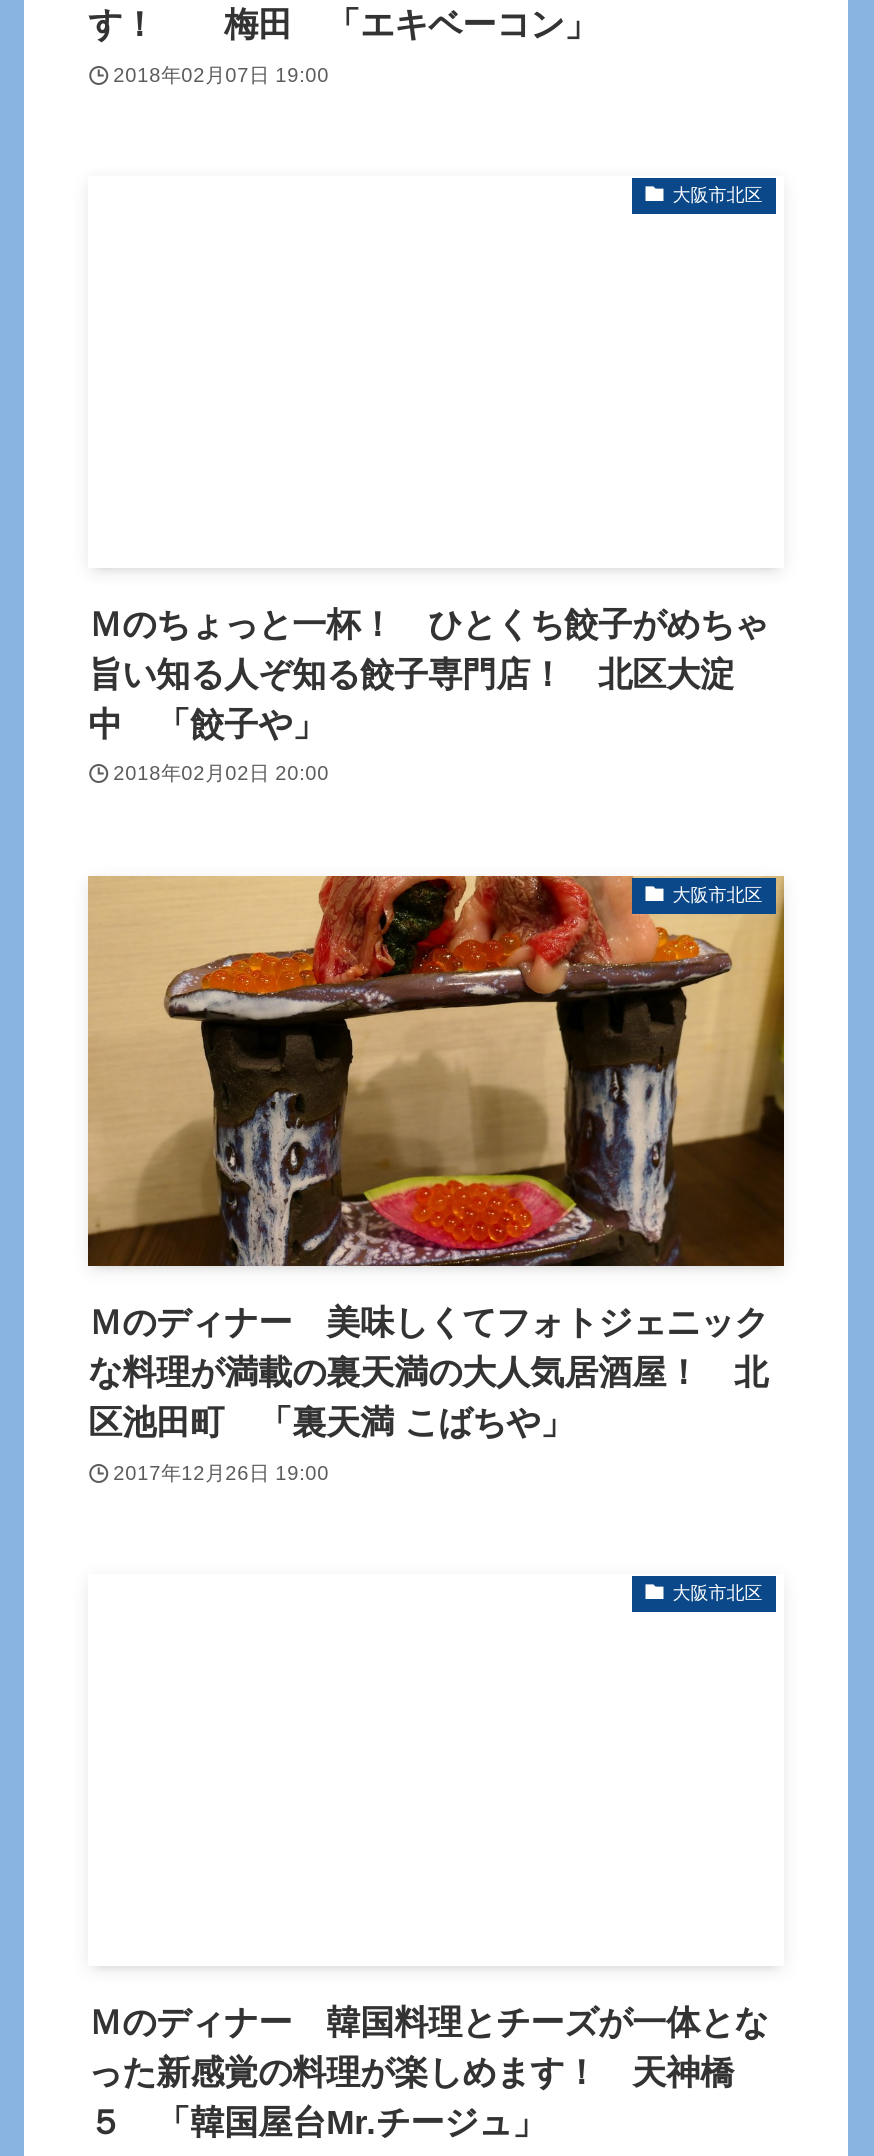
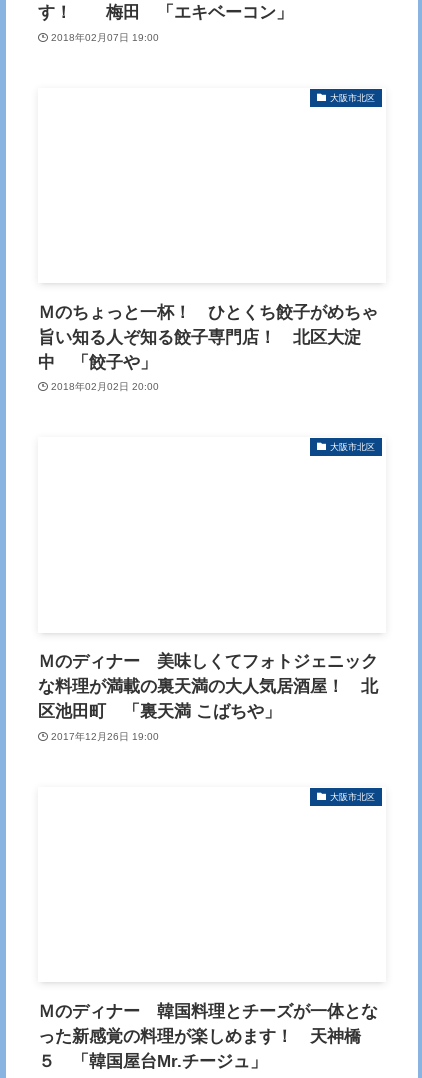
- [image]
